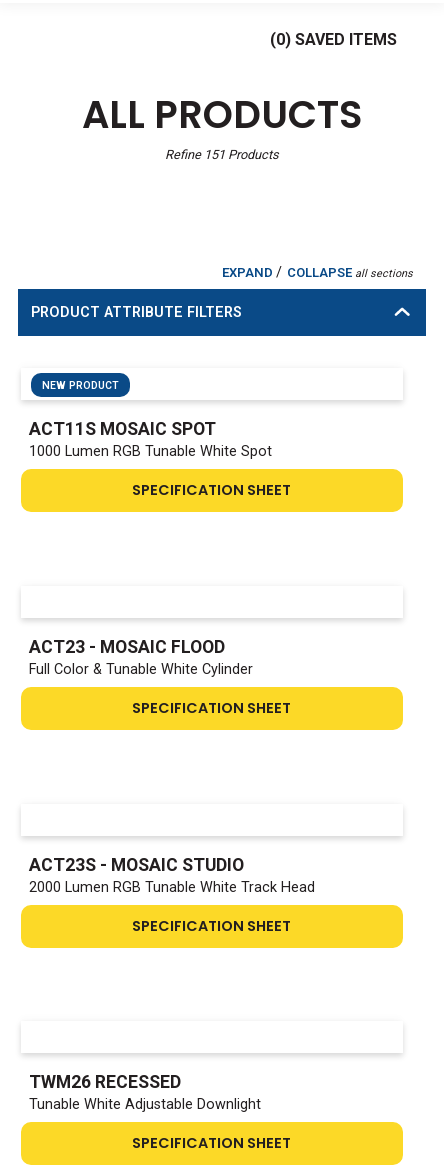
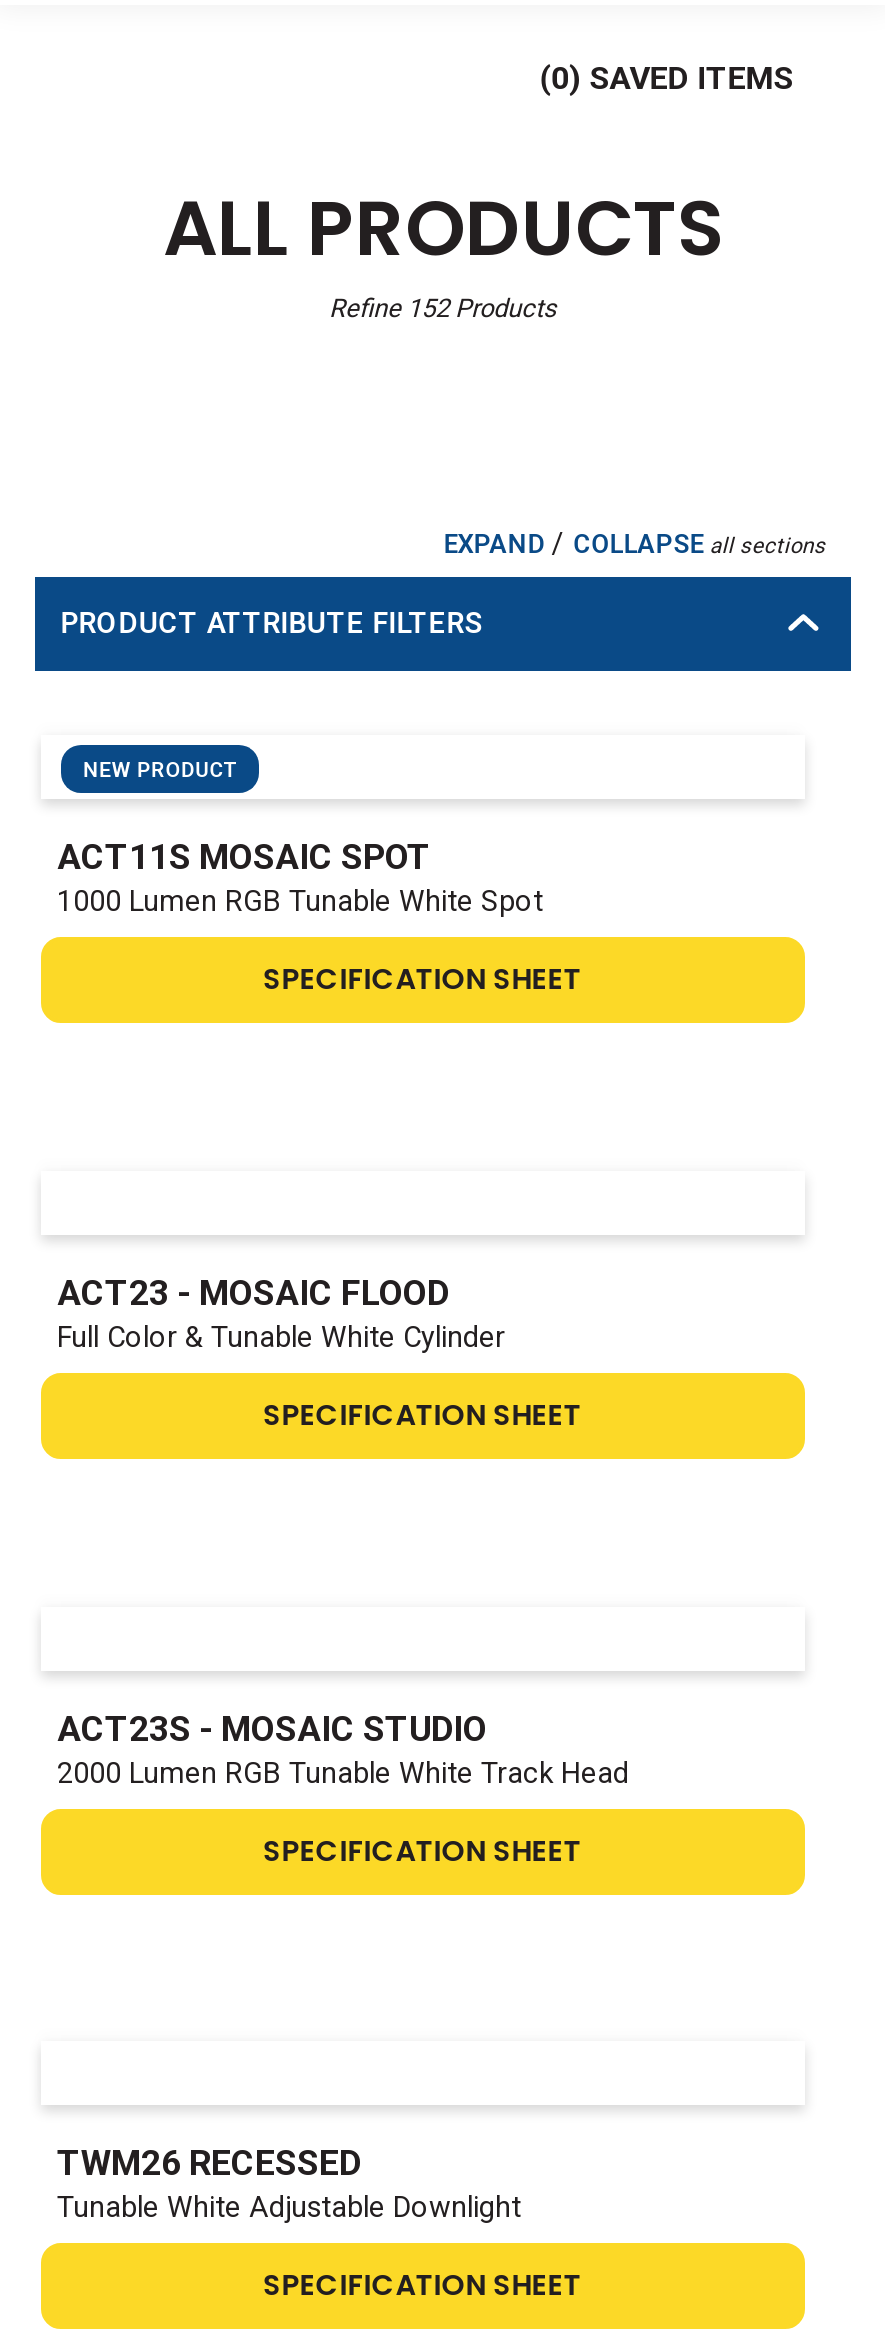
- Refine 151 Products
+ Refine 152 Products
